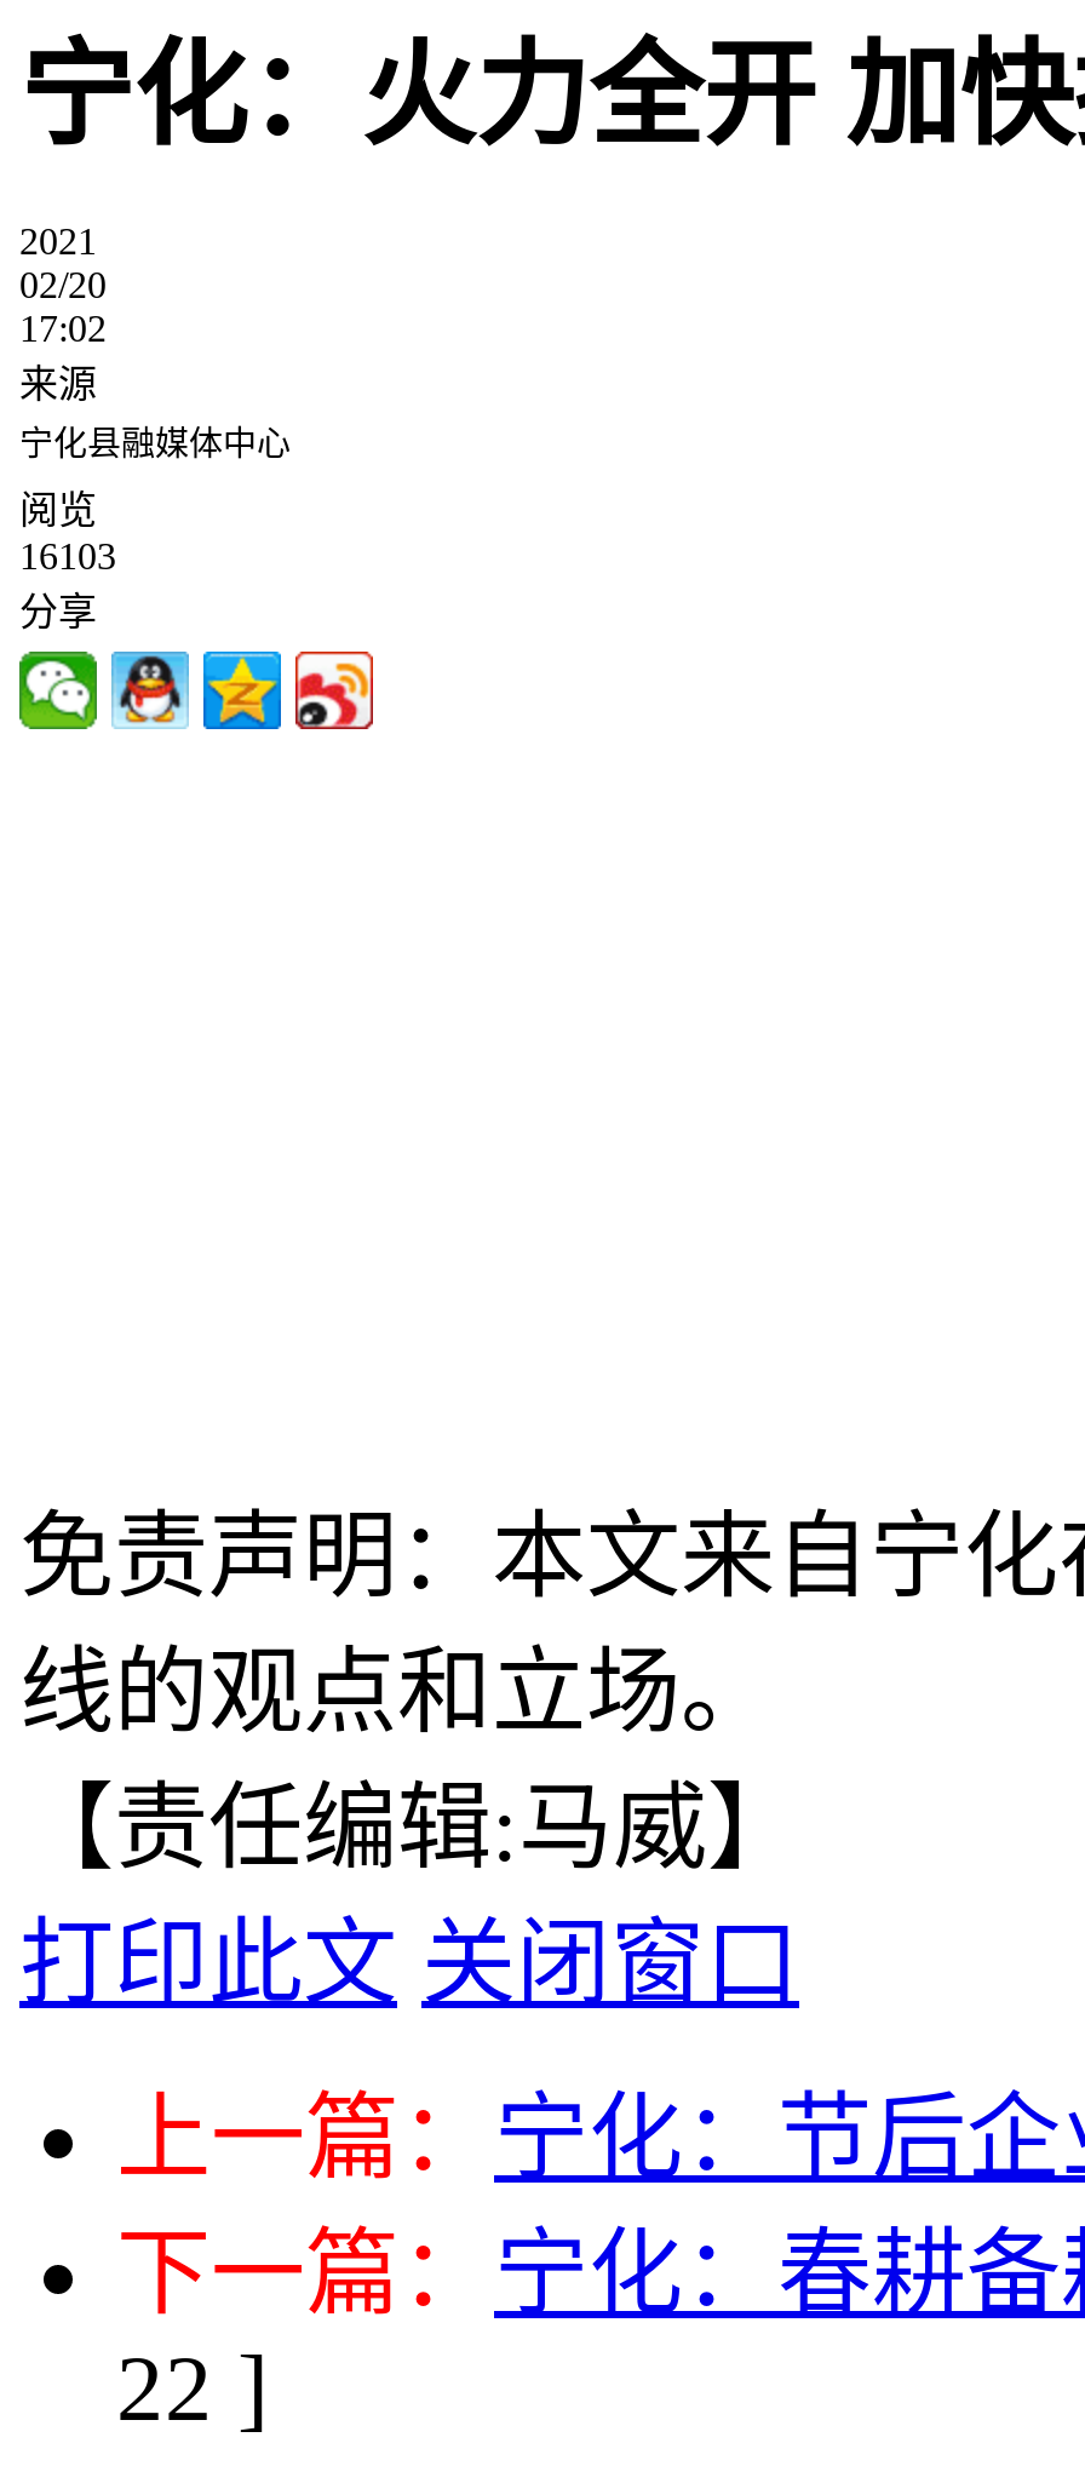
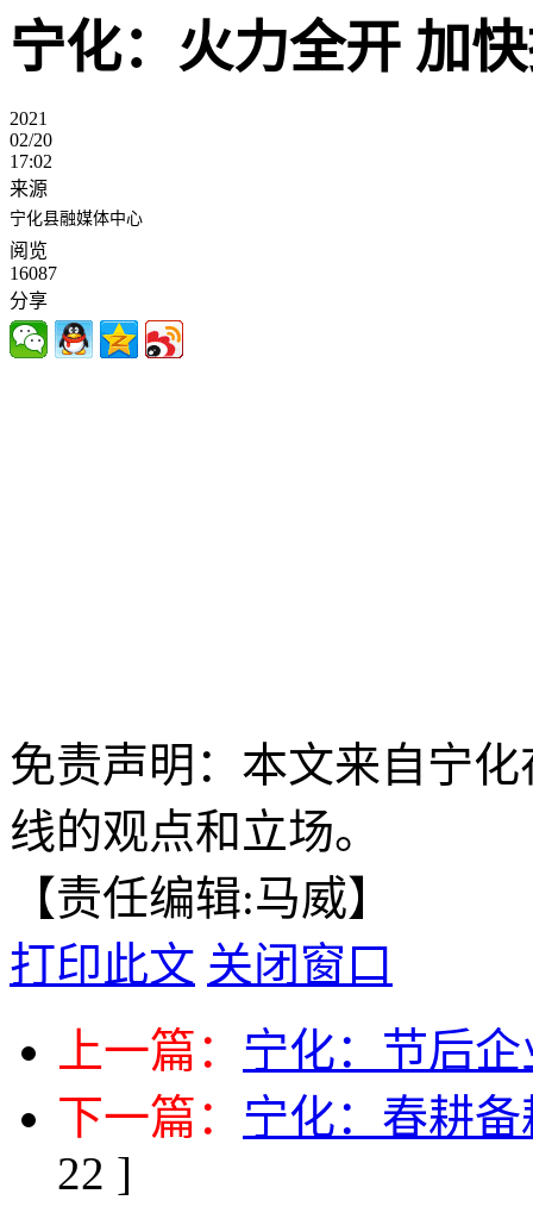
- 16103
+ 16087
